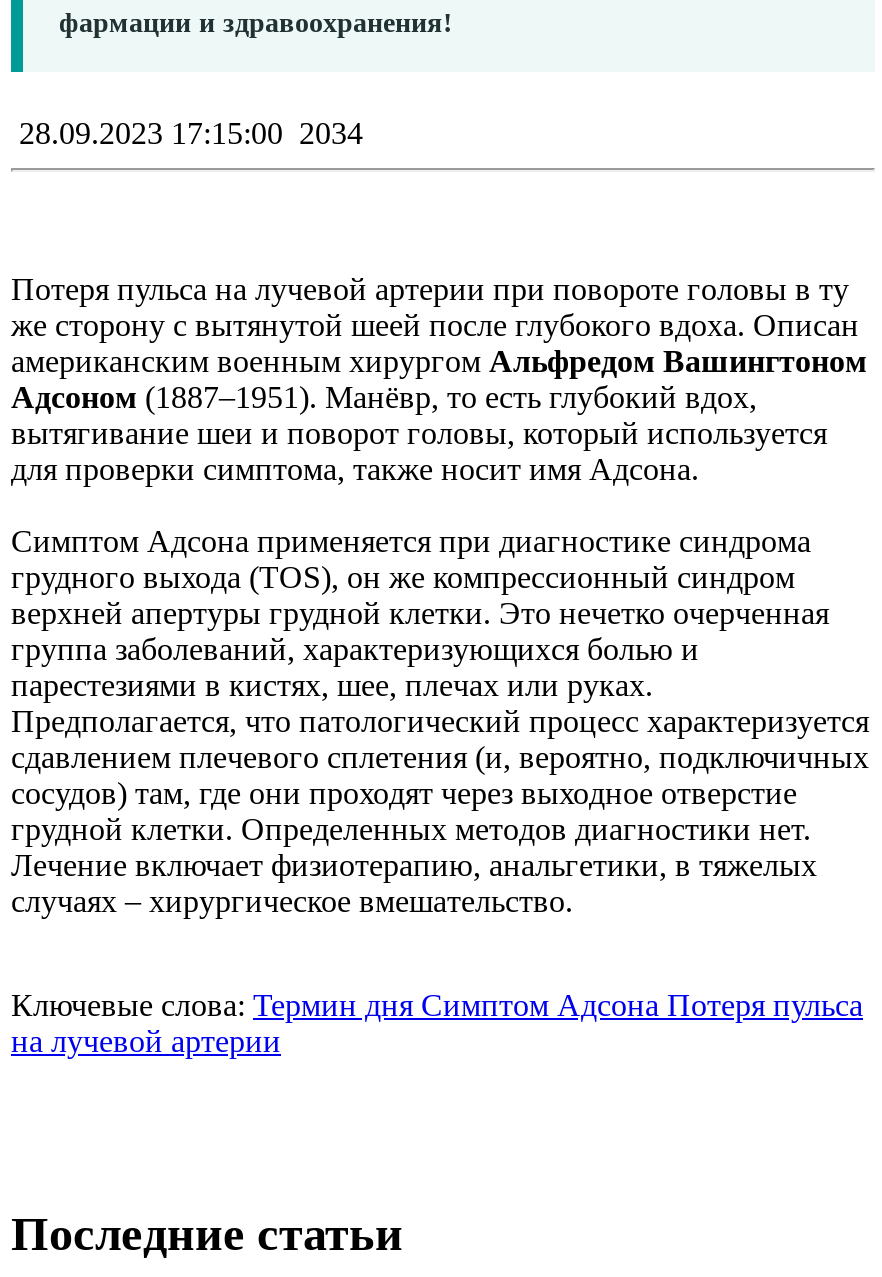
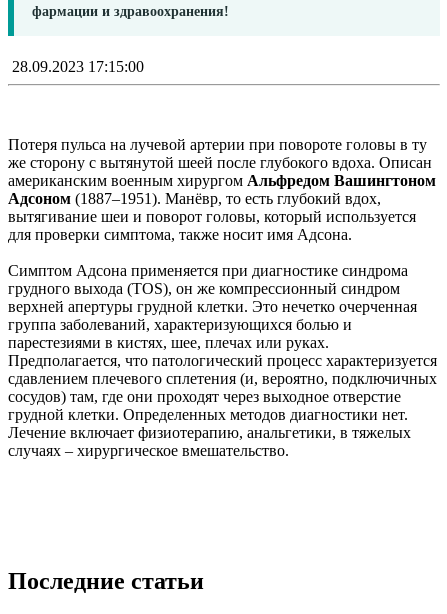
- 28.09.2023 17:15:00 2034
+ 28.09.2023 17:15:00

- Ключевые слова: Термин дня Симптом Адсона Потеря пульса
- на лучевой артерии
